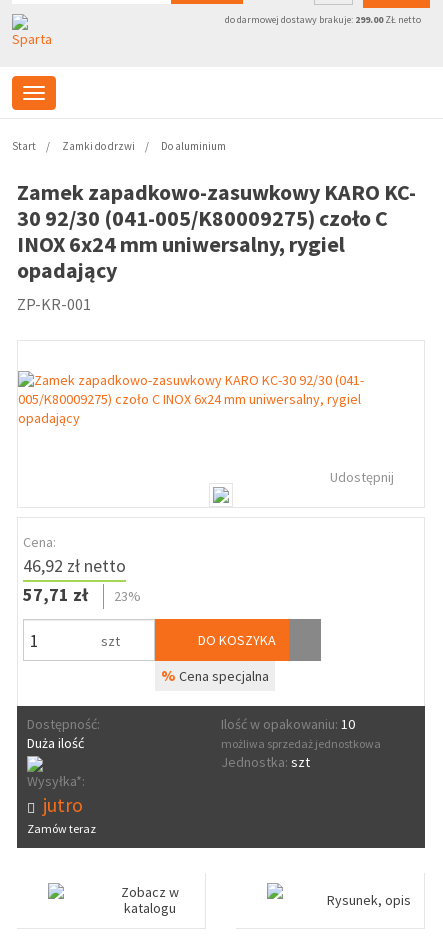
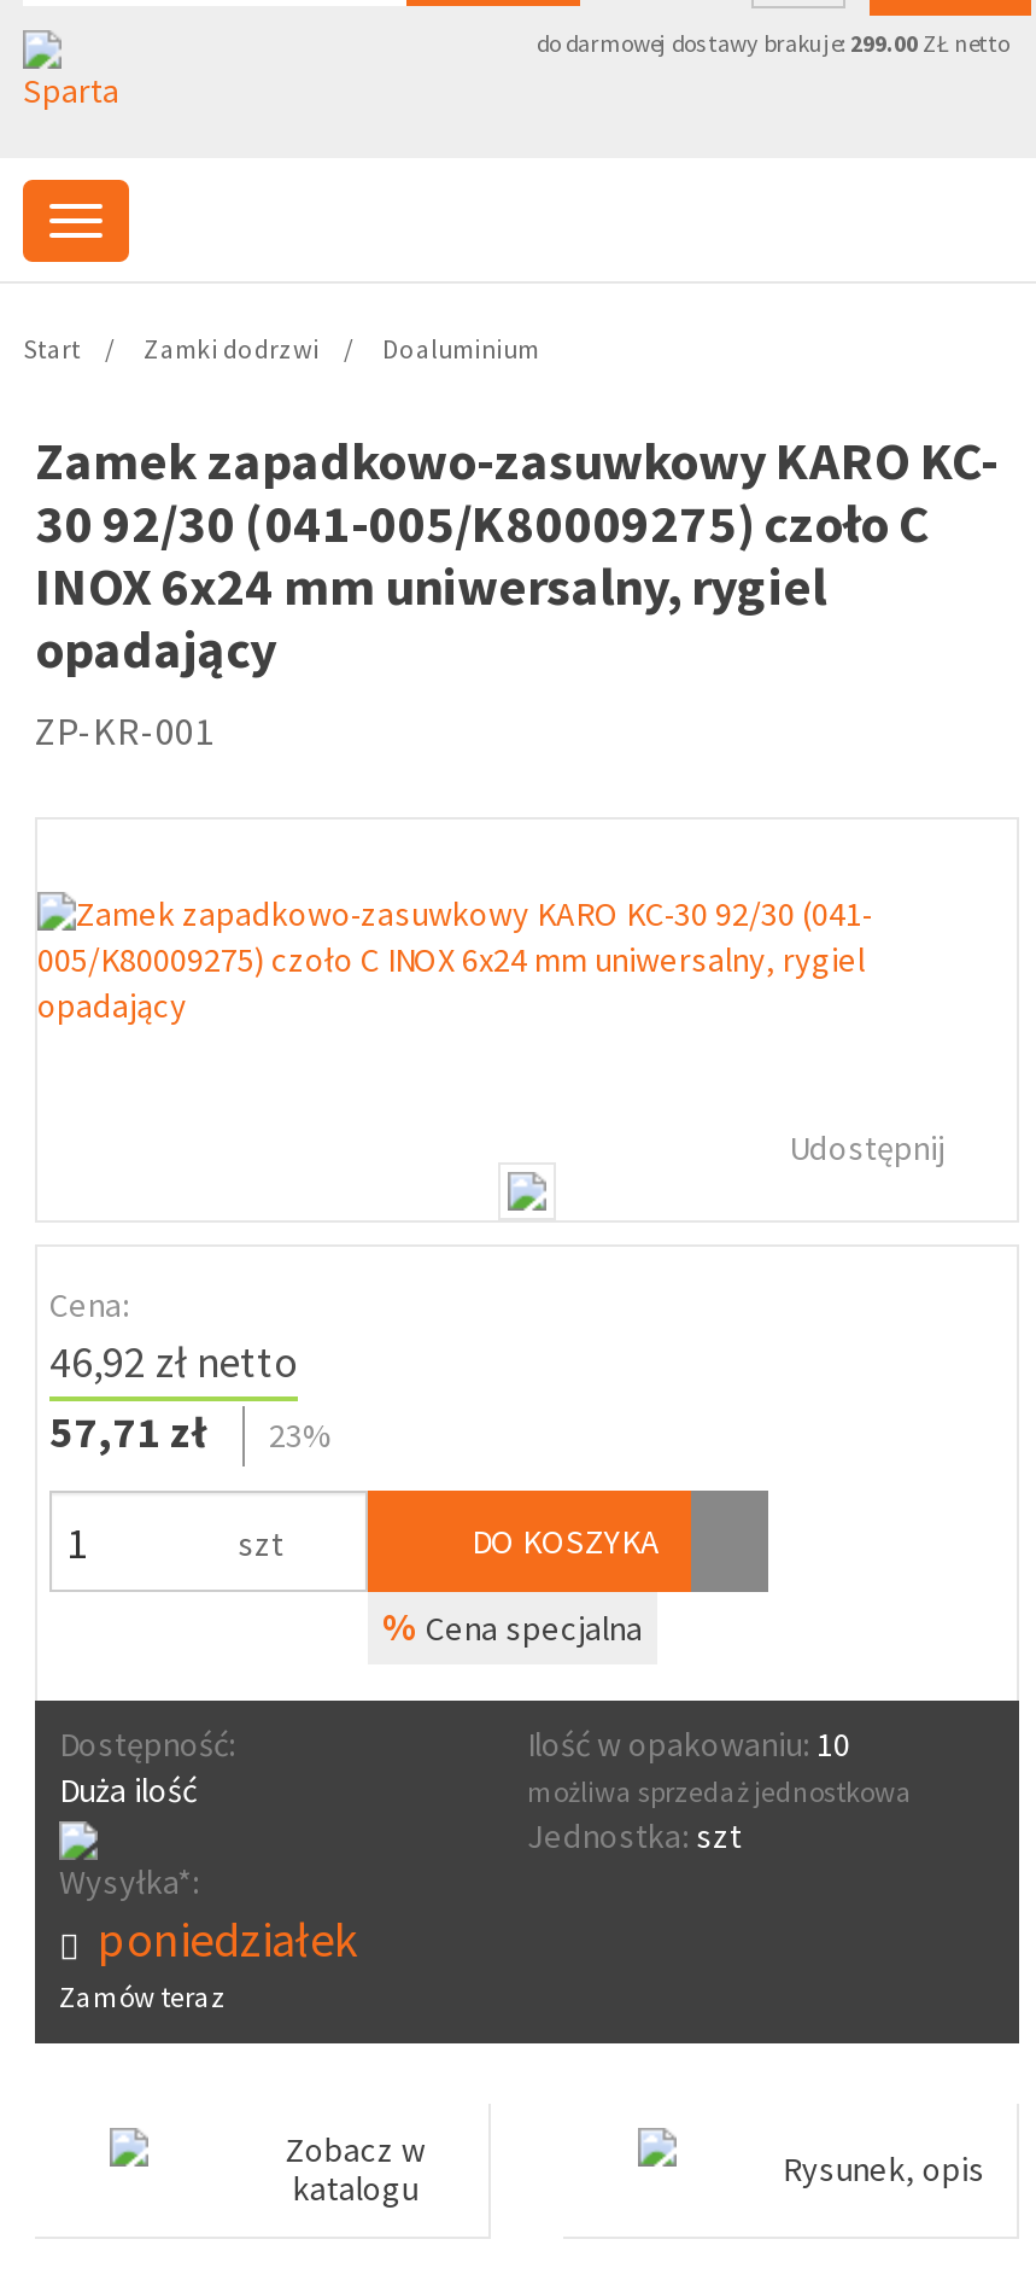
- jutro
+ poniedziałek
